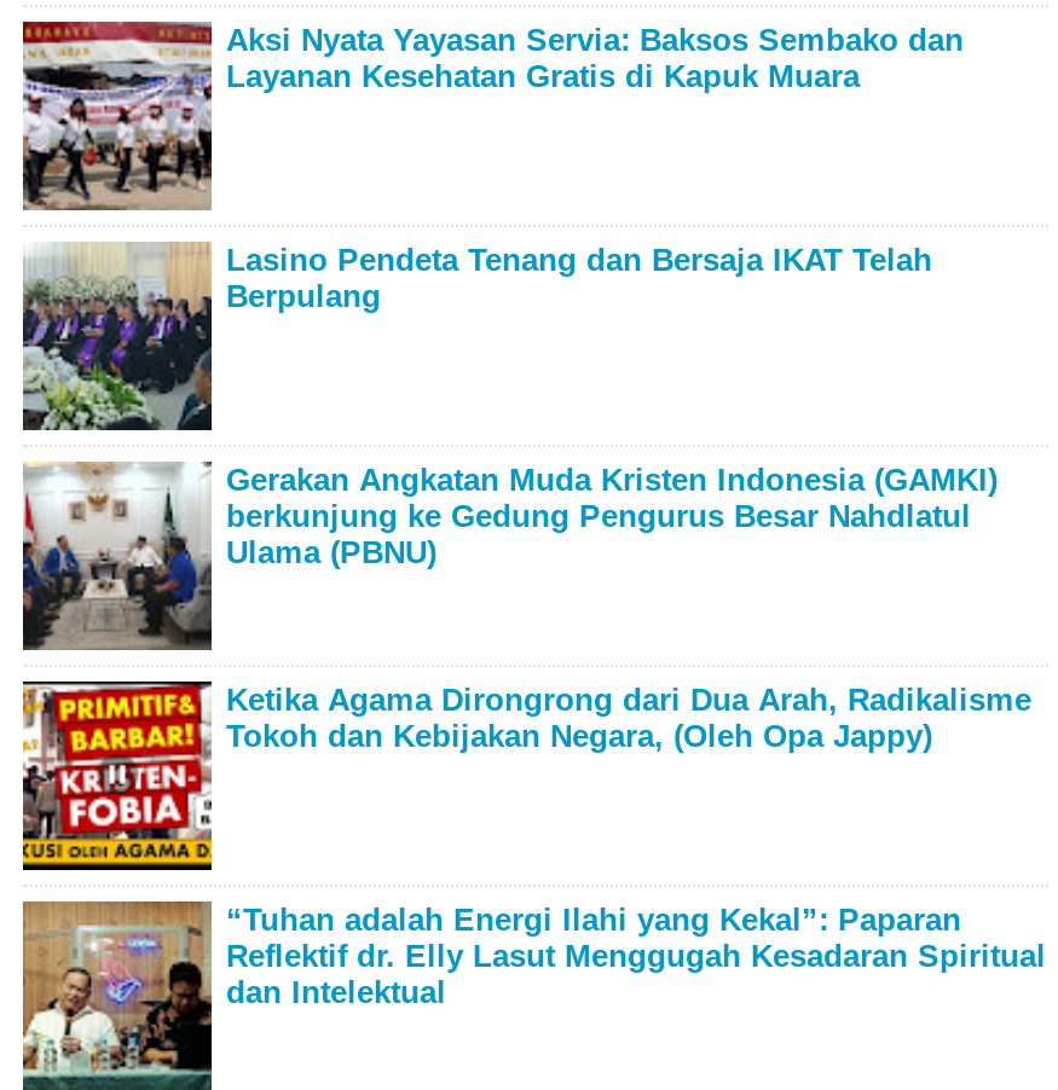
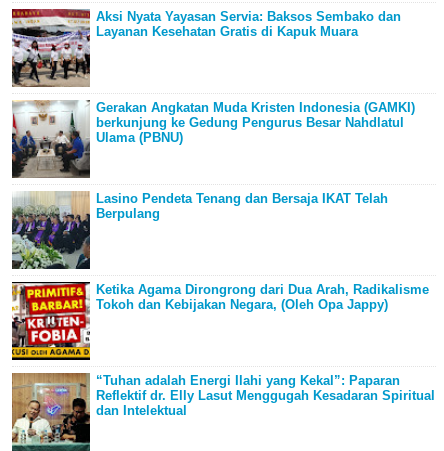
moved down: [image] | Lasino Pendeta Tenang dan Bersaja IKAT Telah | Berpulang

moved up: Gerakan Angkatan Muda Kristen Indonesia (GAMKI) | berkunjung ke Gedung Pengurus Besar Nahdlatul | Ulama (PBNU)
